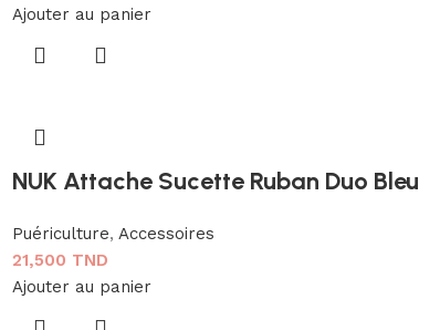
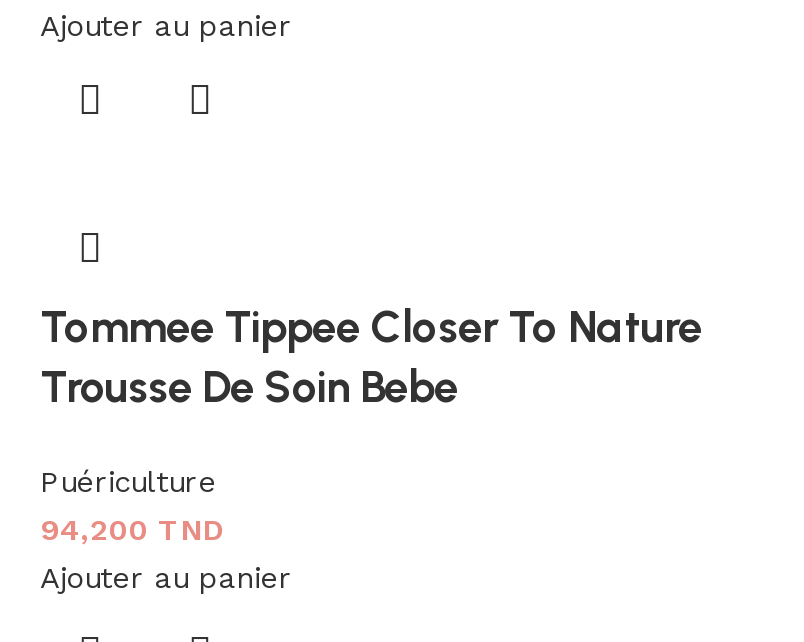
- NUK Attache Sucette Ruban Duo Bleu
+ Tommee Tippee Closer To Nature
+ Trousse De Soin Bebe

- Puériculture, Accessoires
- 21,500 TND
+ Puériculture
+ 94,200 TND
